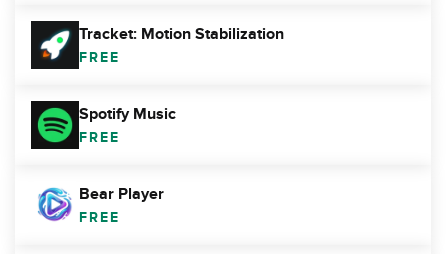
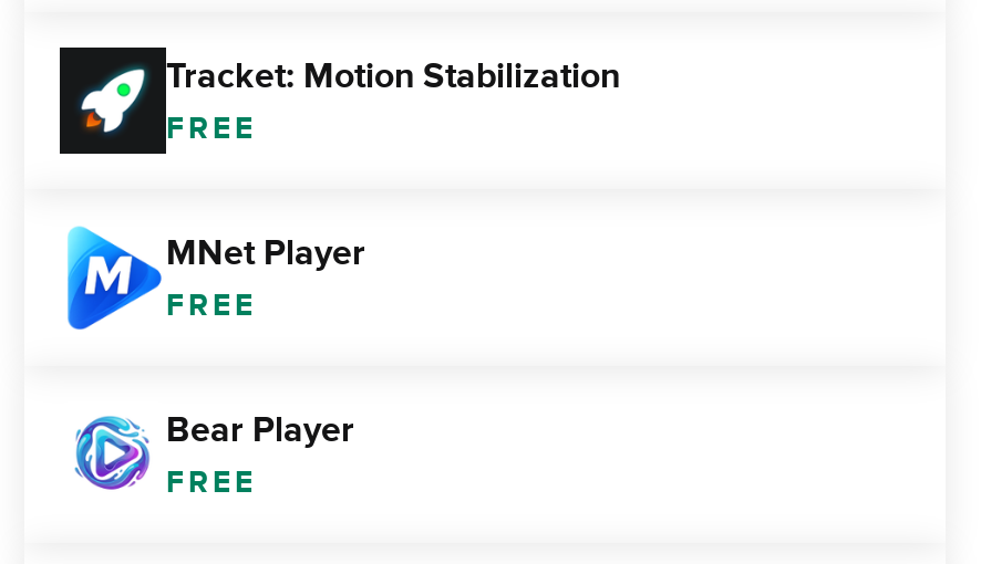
- [image]
- Spotify Music
+ [image]
+ MNet Player
